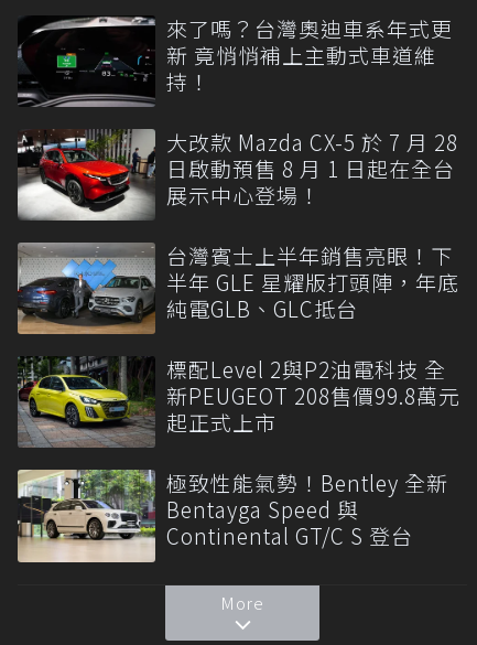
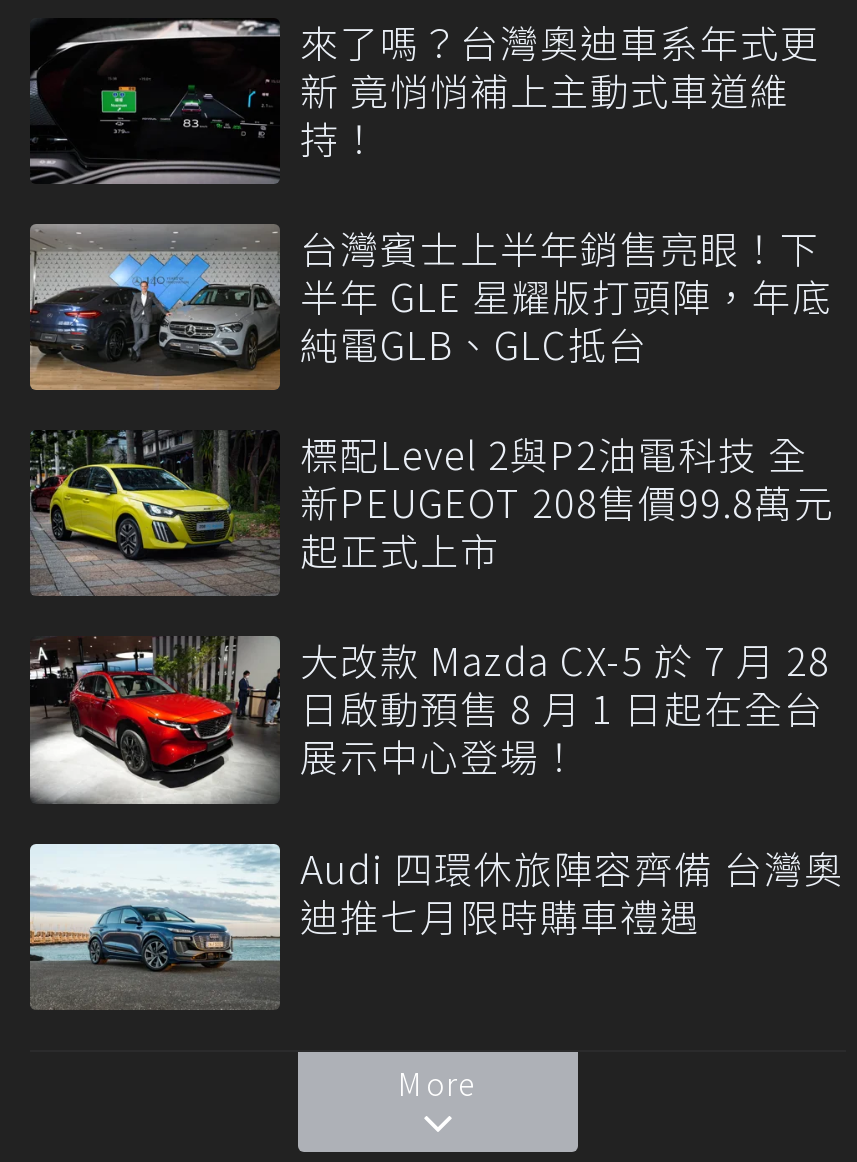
moved down: [image] | 大改款 Mazda CX-5 於 7 月 28 | 日啟動預售 8 月 1 日起在全台 | 展示中心登場！

moved up: [image] | 台灣賓士上半年銷售亮眼！下 | 半年 GLE 星耀版打頭陣，年底 | 純電GLB、GLC抵台 | 標配Level 2與P2油電科技 全 | 新PEUGEOT 208售價99.8萬元 | 起正式上市

- [image]
- 極致性能氣勢！Bentley 全新
- Bentayga Speed 與
- Continental GT/C S 登台
+ [image]
+ Audi 四環休旅陣容齊備 台灣奧
+ 迪推七月限時購車禮遇
